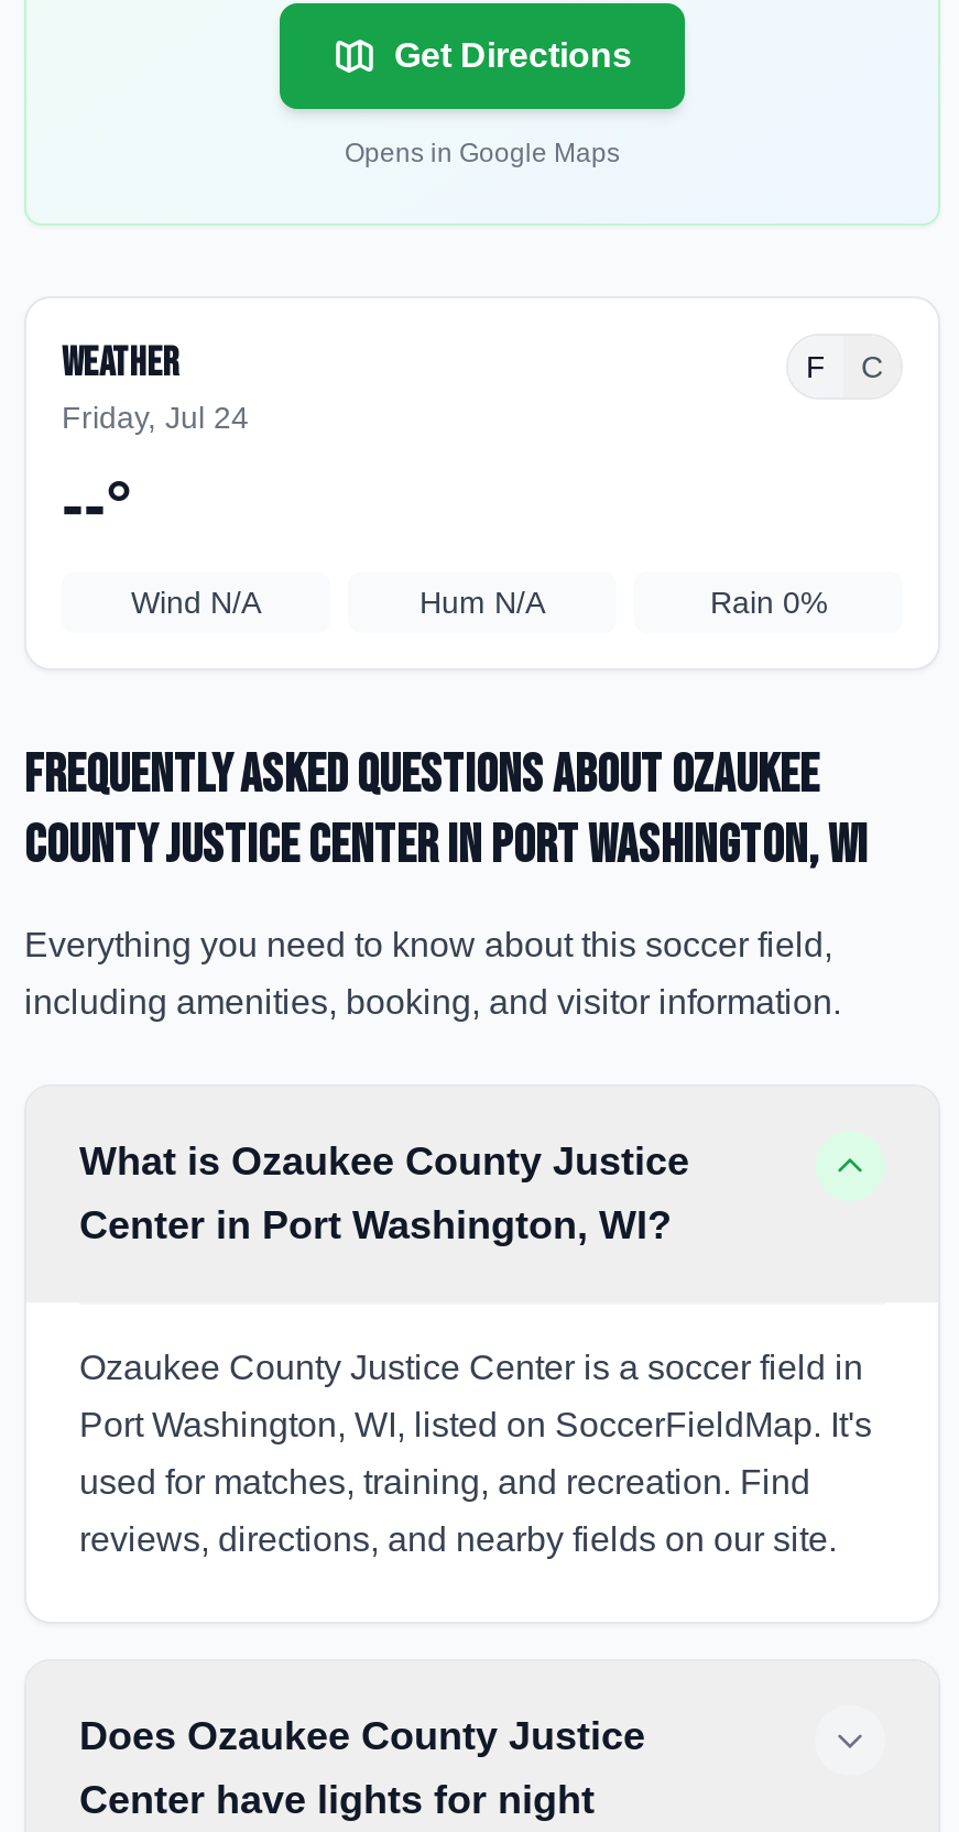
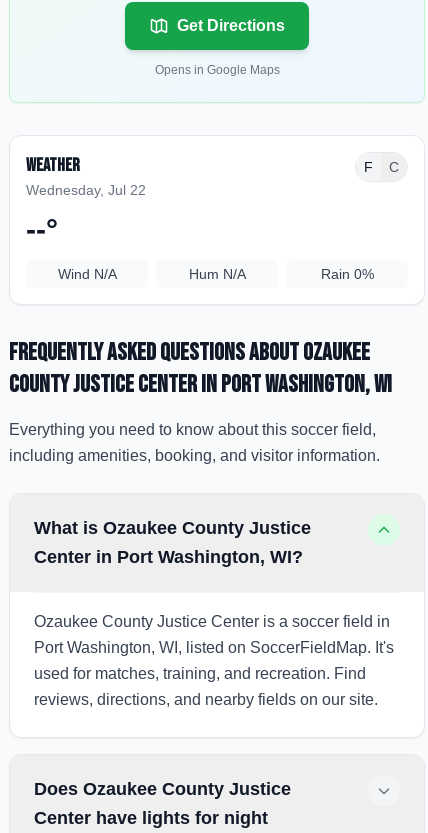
- Friday, Jul 24
+ Wednesday, Jul 22
